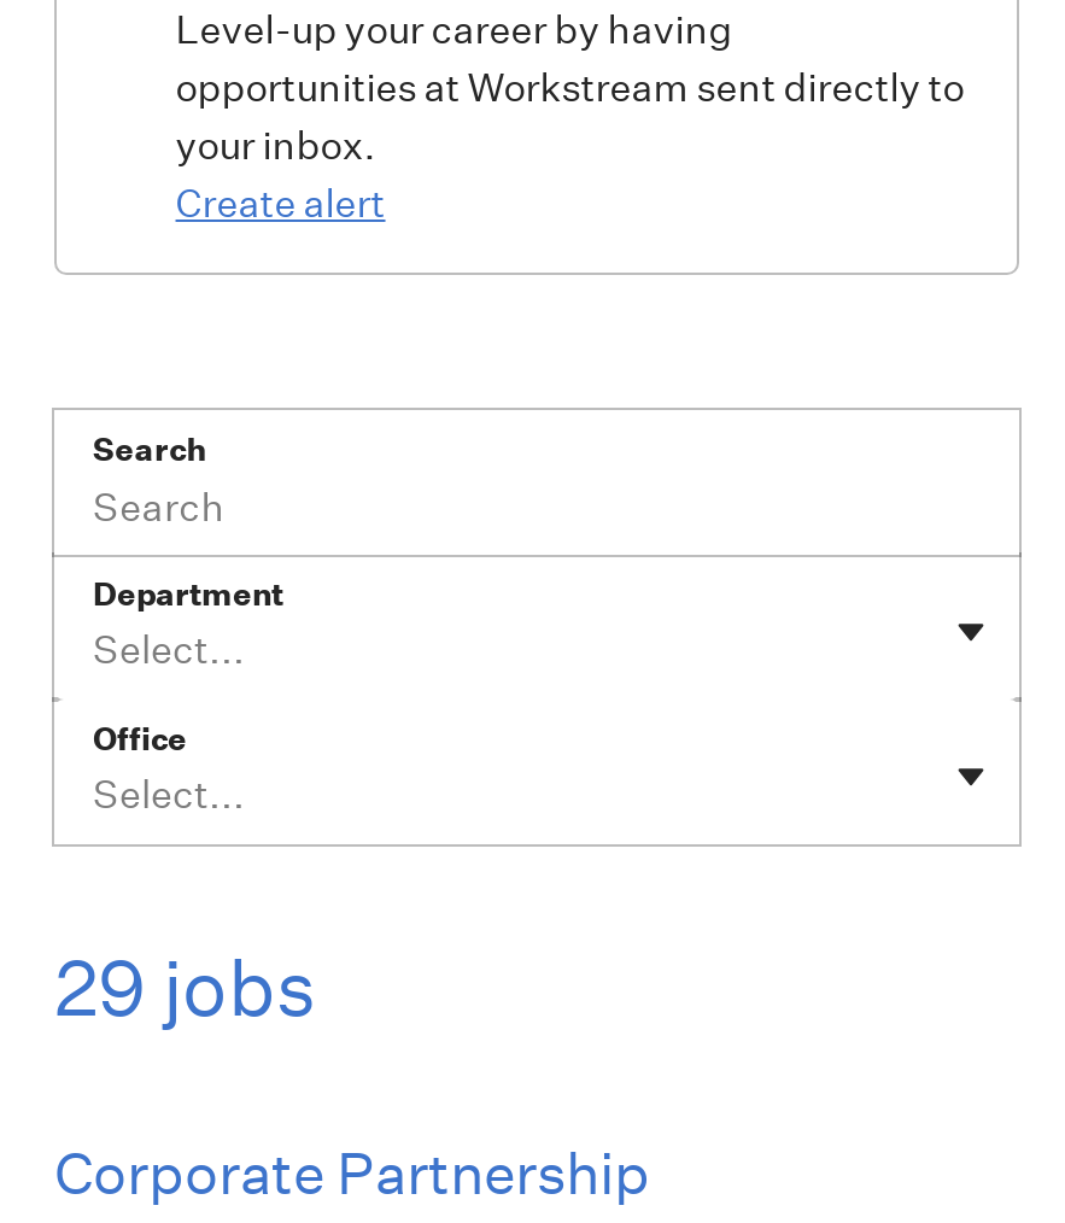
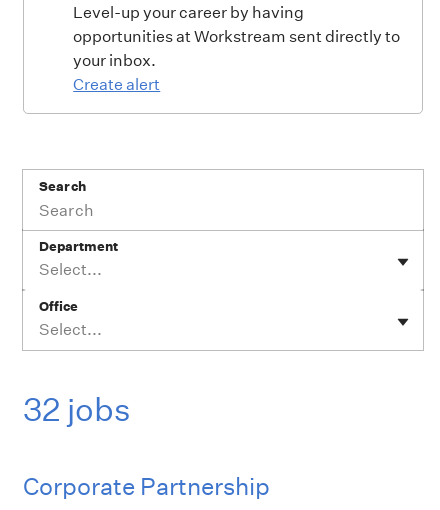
- 29 jobs
+ 32 jobs
